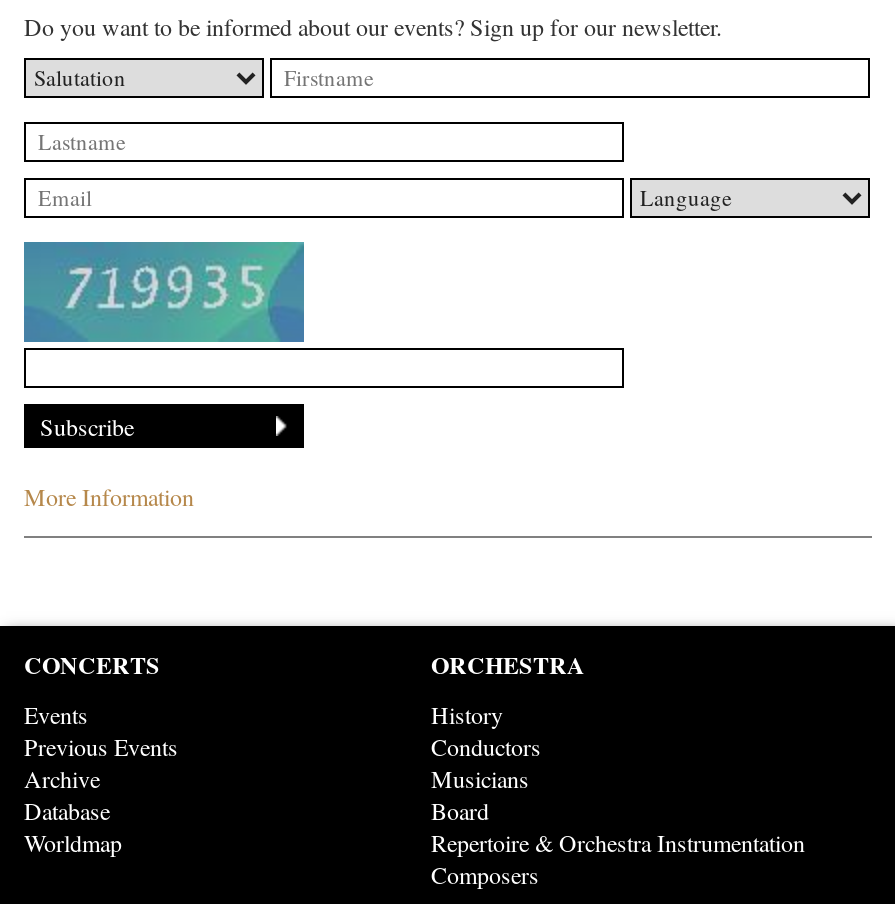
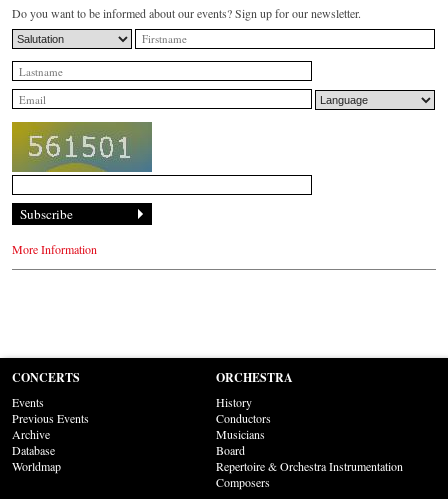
- [image]
+ [image]
